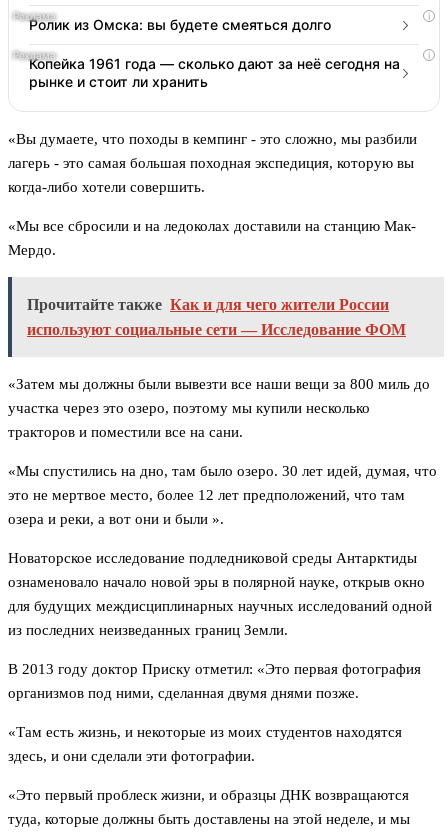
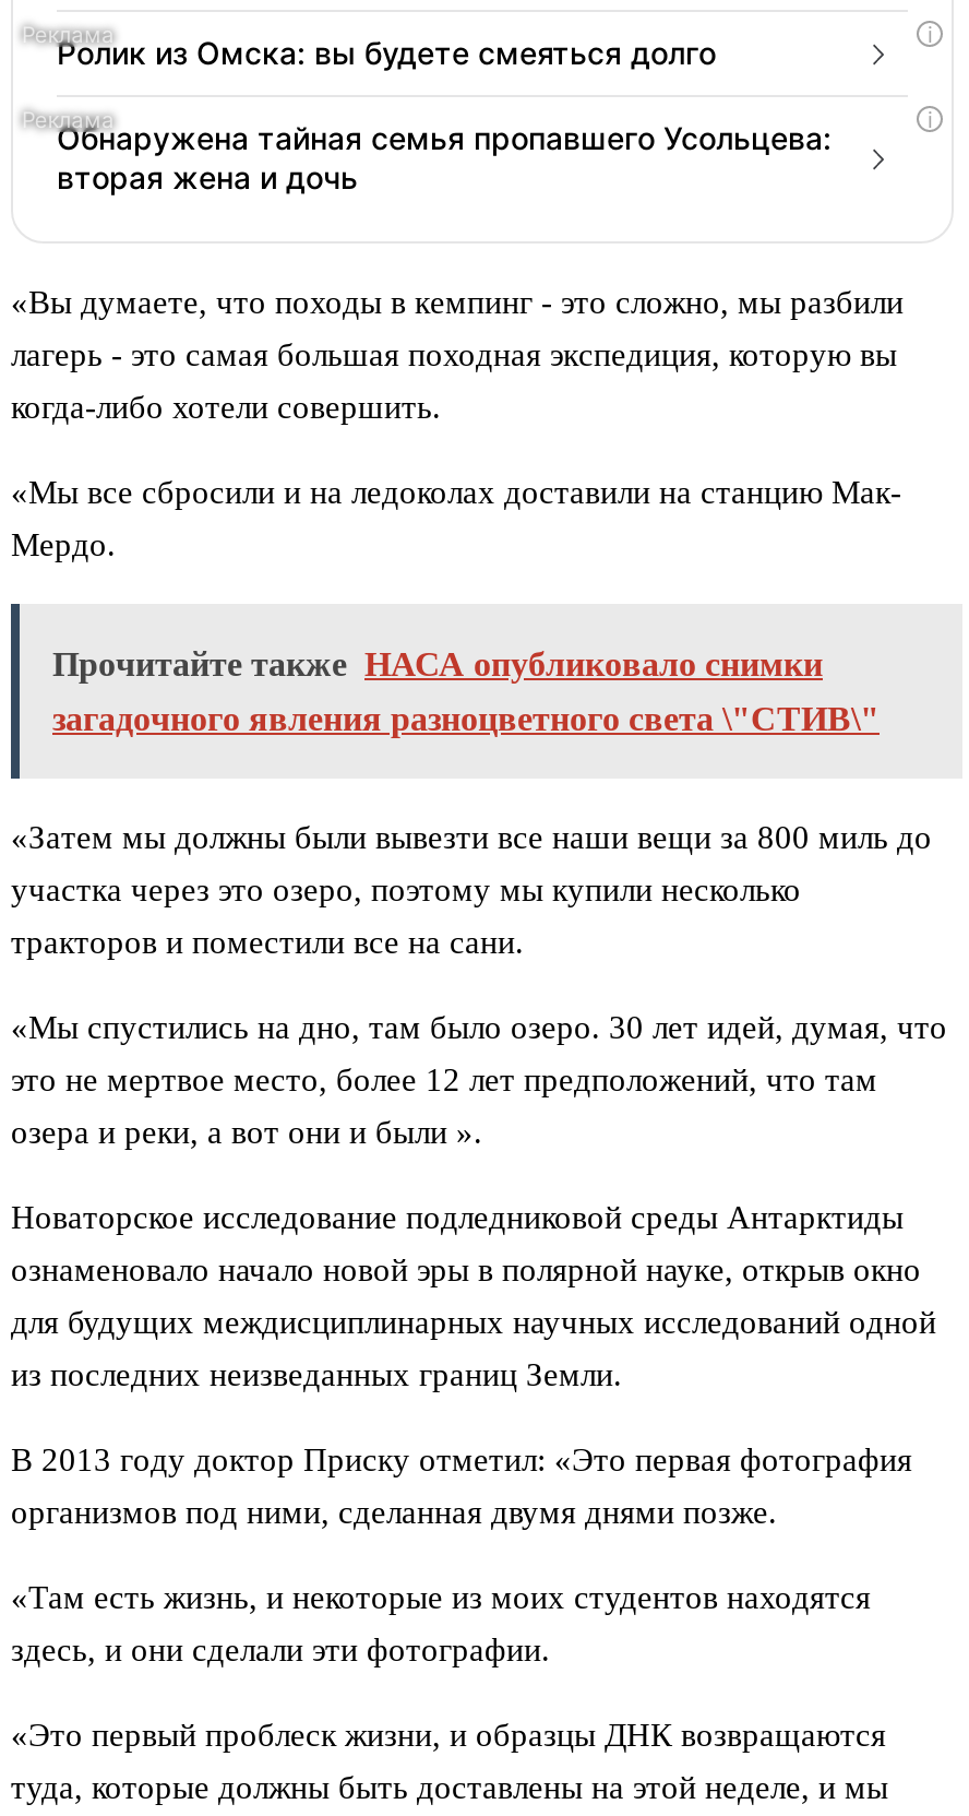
- Копейка 1961 года — сколько дают за неё сегодня на
- рынке и стоит ли хранить
+ Обнаружена тайная семья пропавшего Усольцева:
+ вторая жена и дочь

- Прочитайте также Как и для чего жители России
+ Прочитайте также НАСА опубликовало снимки

- используют социальные сети — Исследование ФОМ
+ загадочного явления разноцветного света \"СТИВ\"
